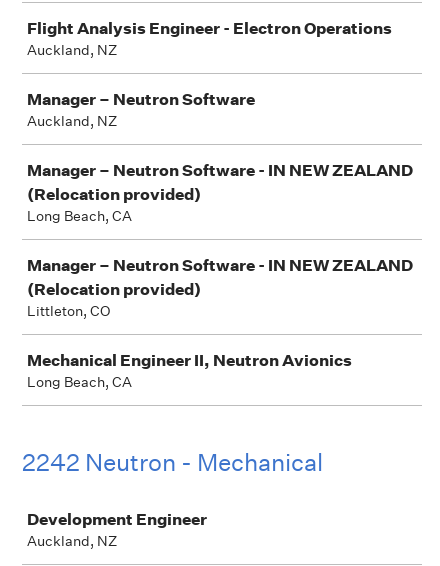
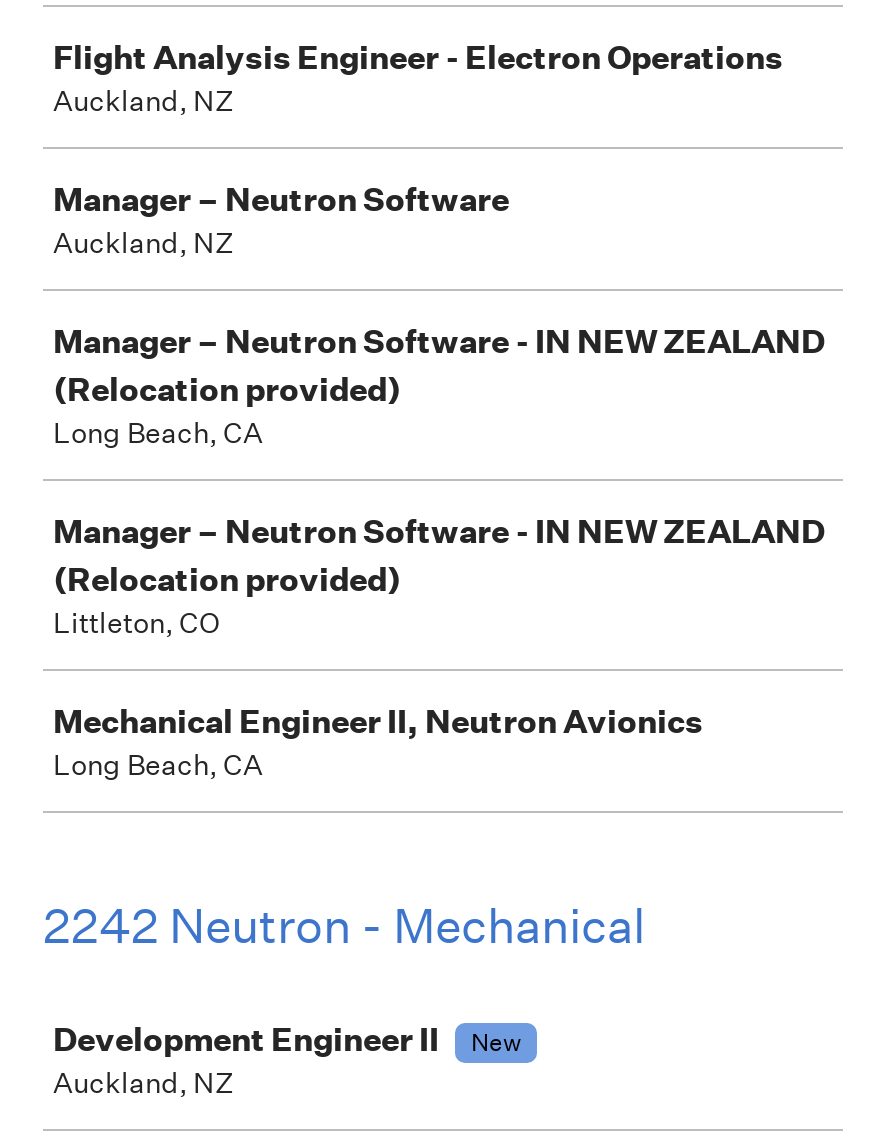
- Development Engineer
+ Development Engineer II
+ New
